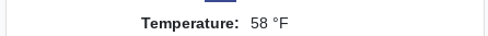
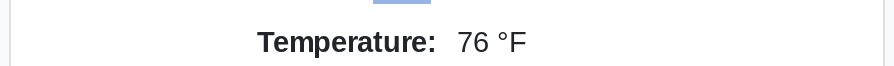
- Temperature: 58 °F
+ Temperature: 76 °F
